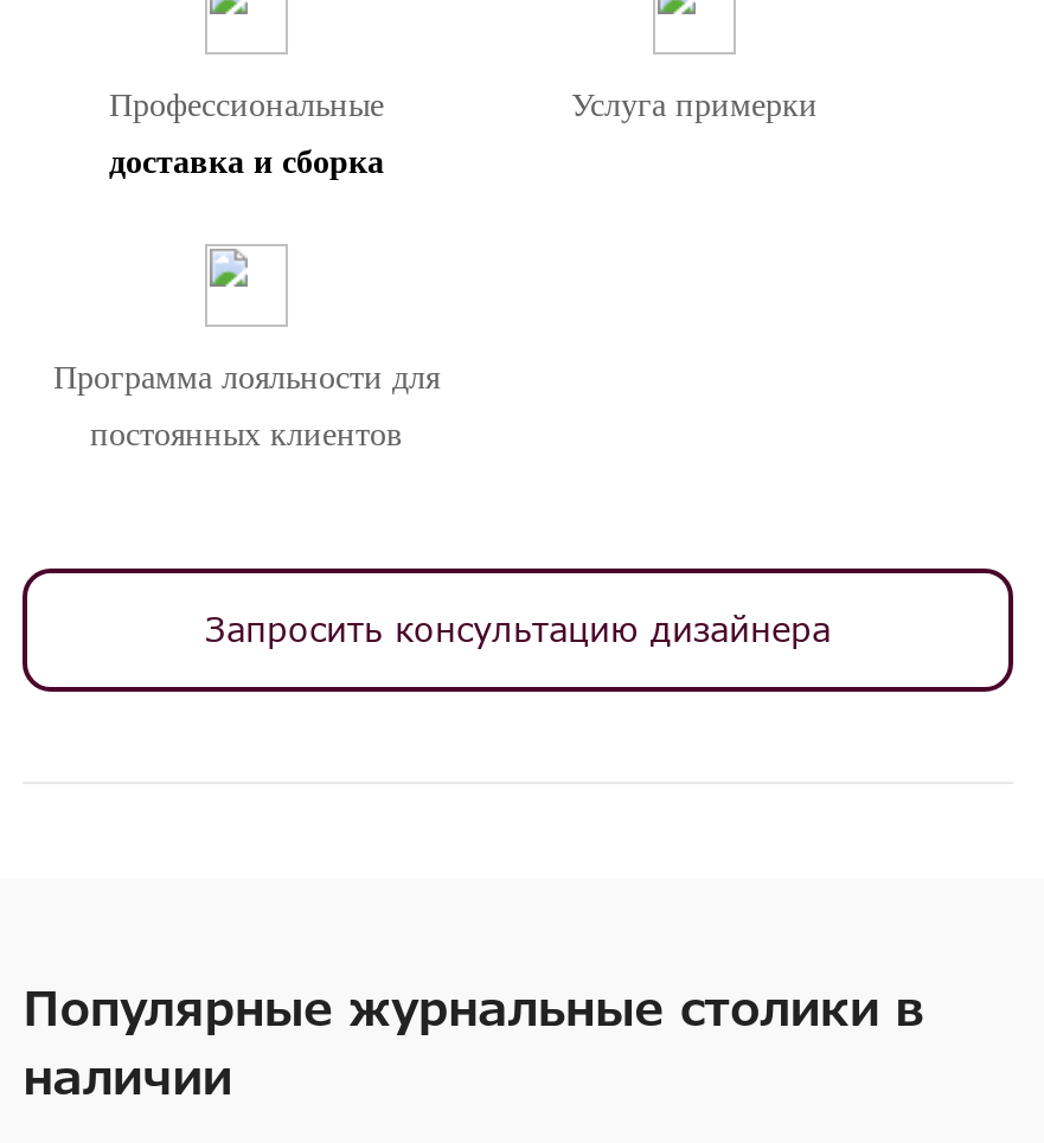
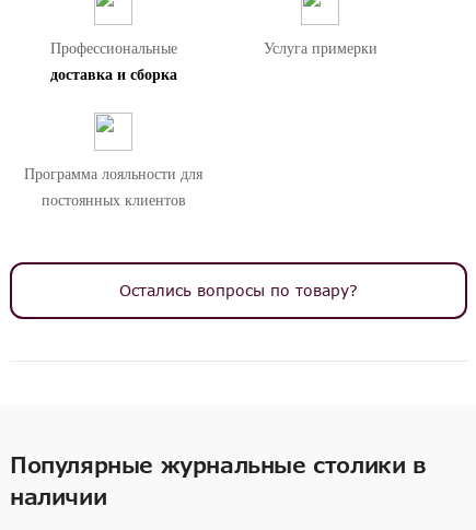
- Запросить консультацию дизайнера
+ Остались вопросы по товару?
